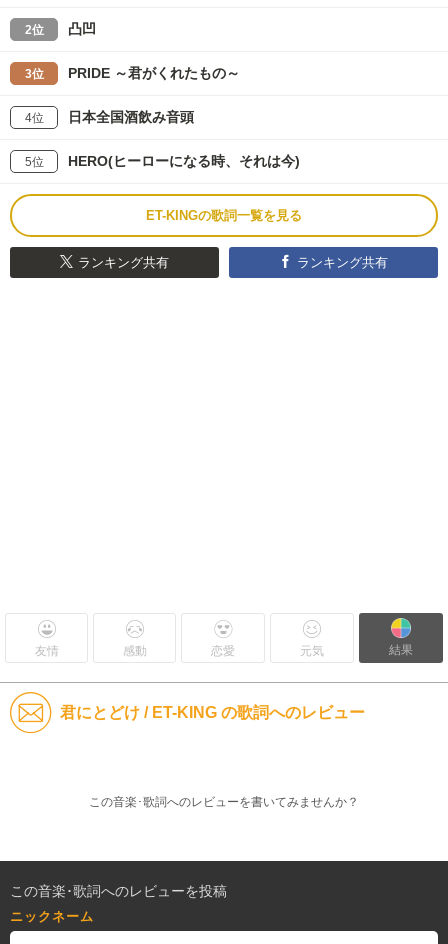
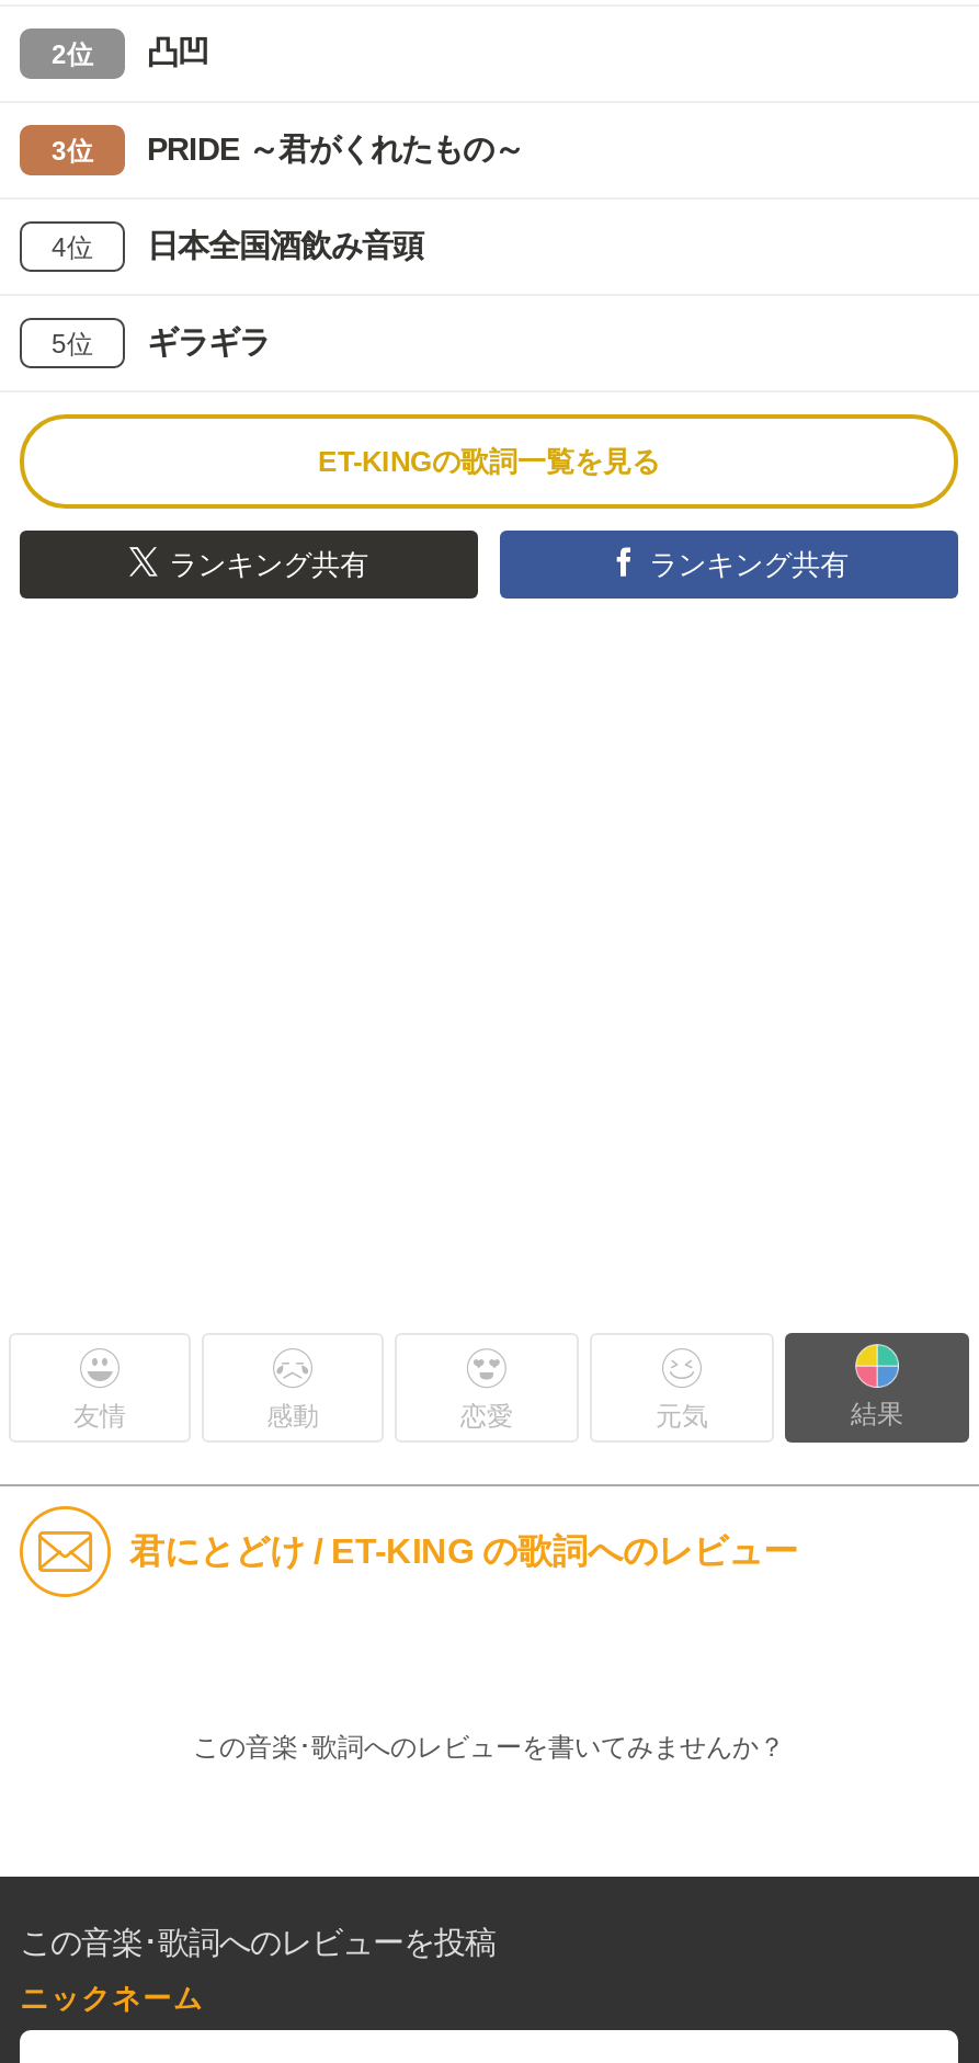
- HERO(ヒーローになる時、それは今)
+ ギラギラ
